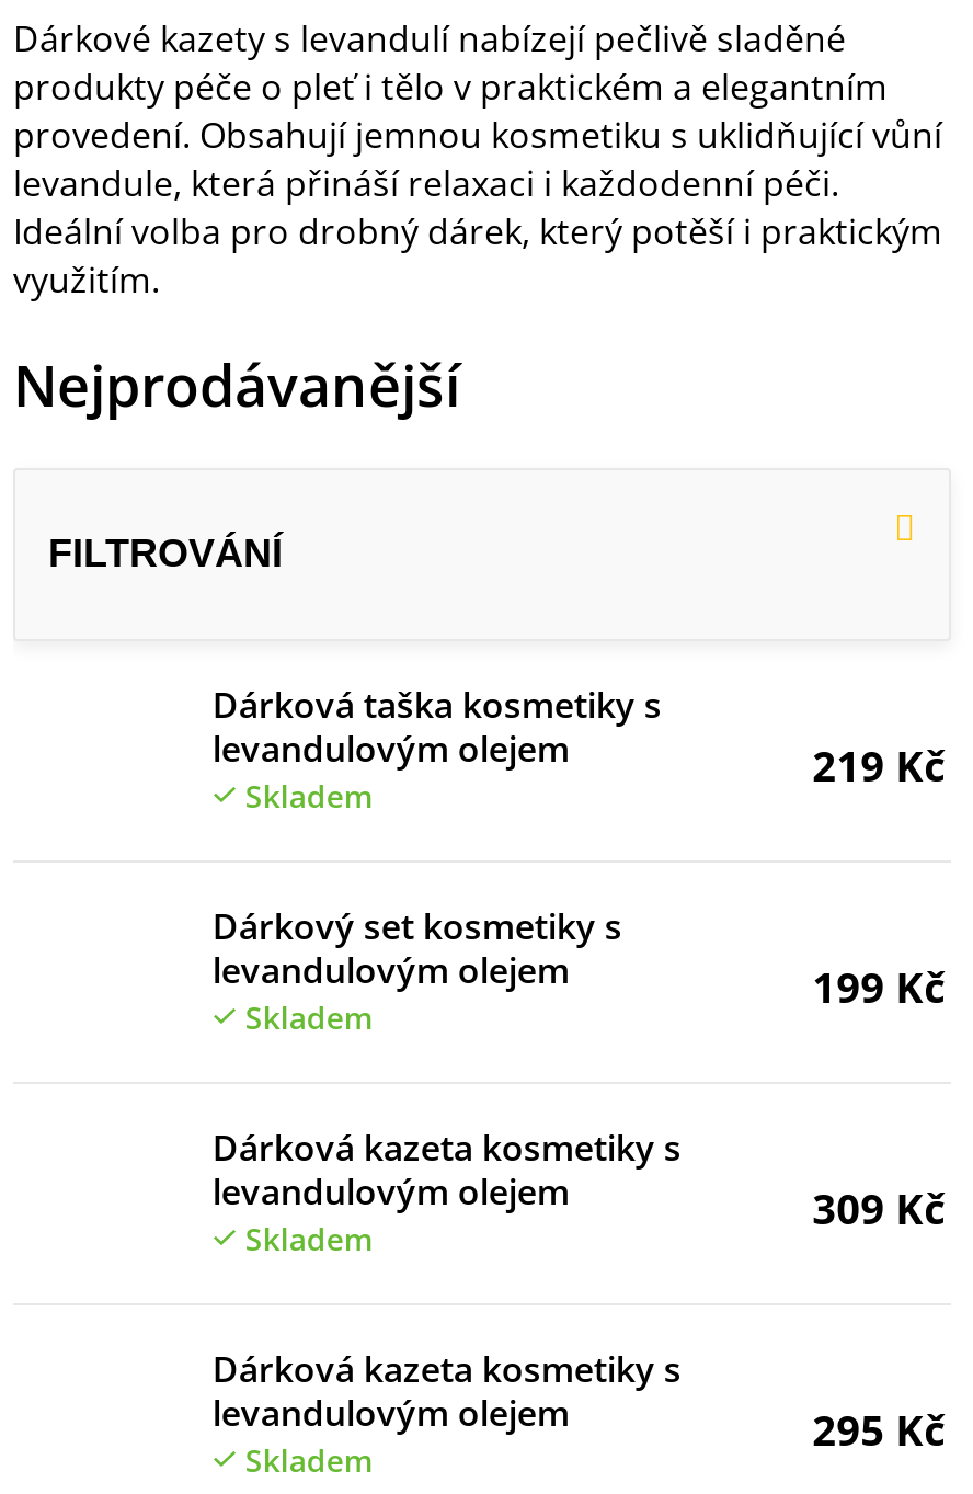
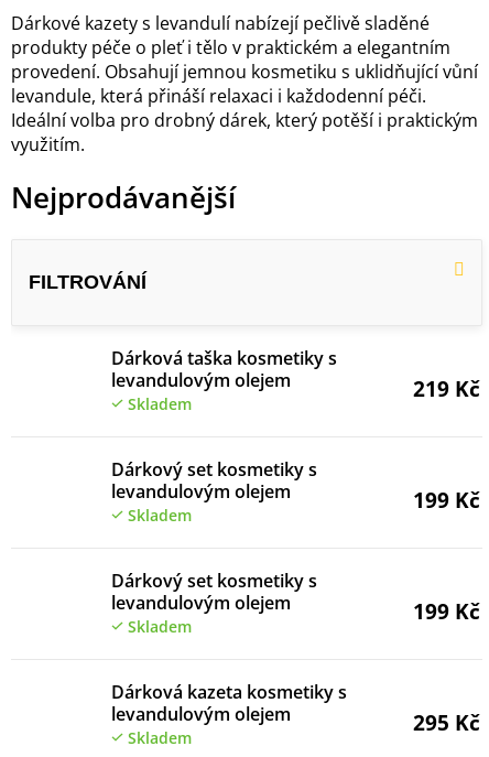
- Dárková kazeta kosmetiky s
+ Dárkový set kosmetiky s

- 309 Kč
+ 199 Kč
